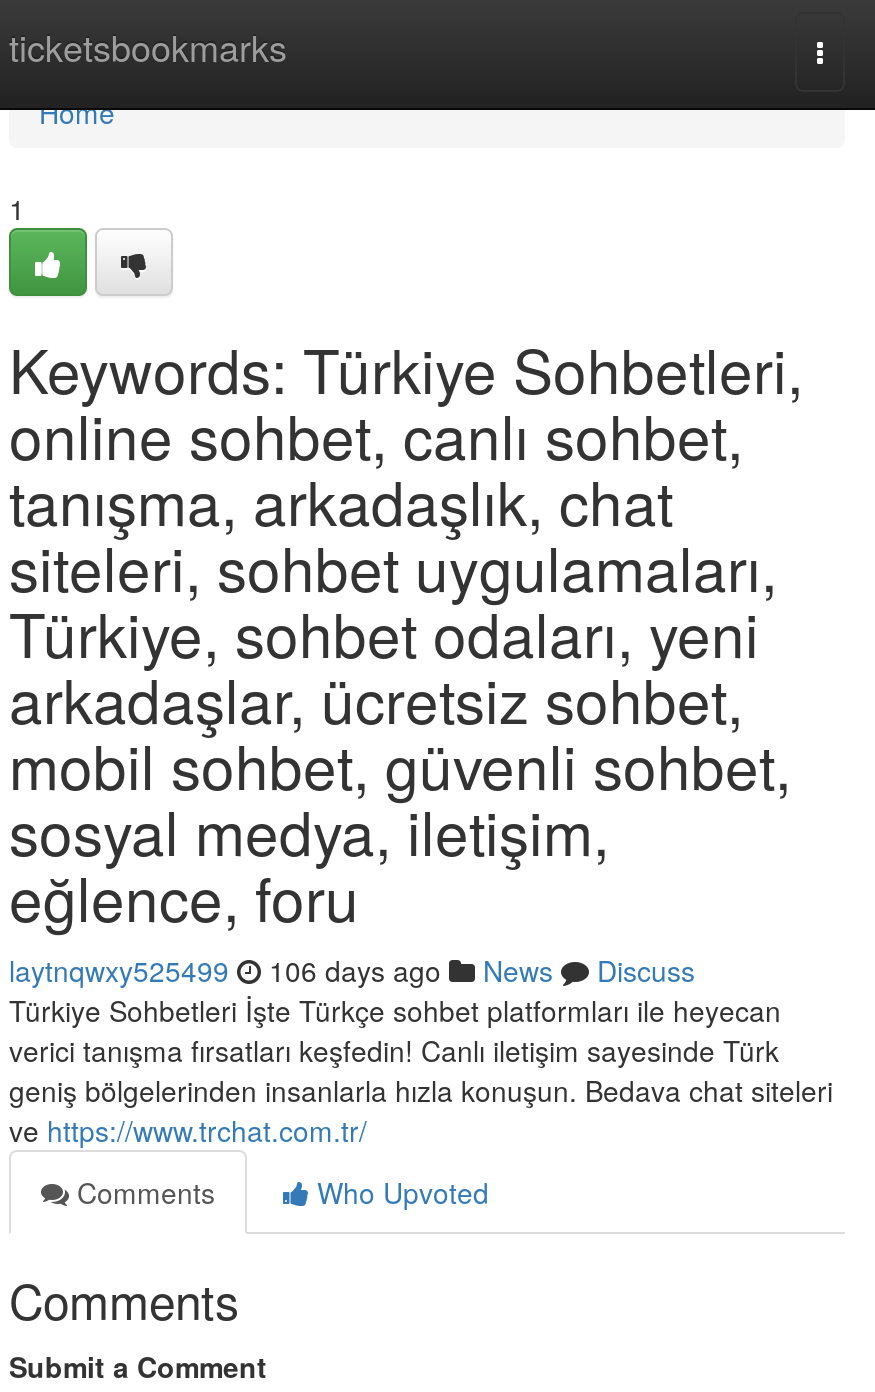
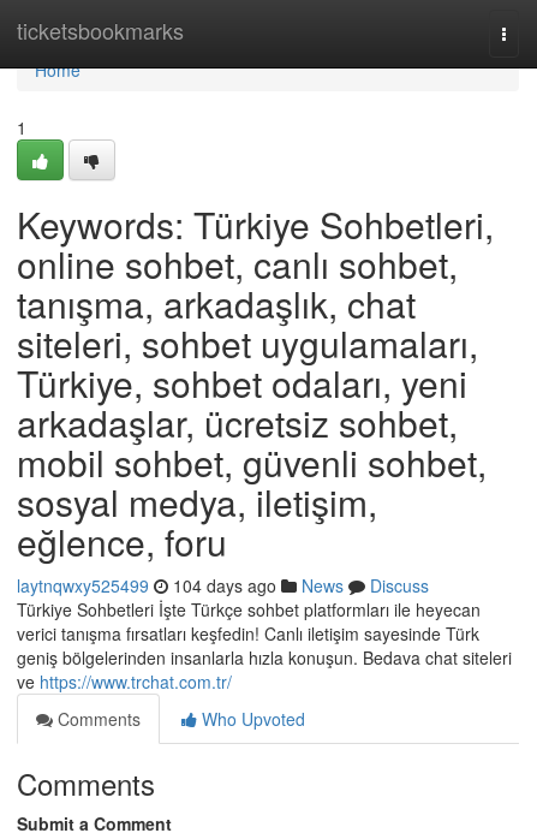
- laytnqwxy525499 106 days ago News Discuss
+ laytnqwxy525499 104 days ago News Discuss
